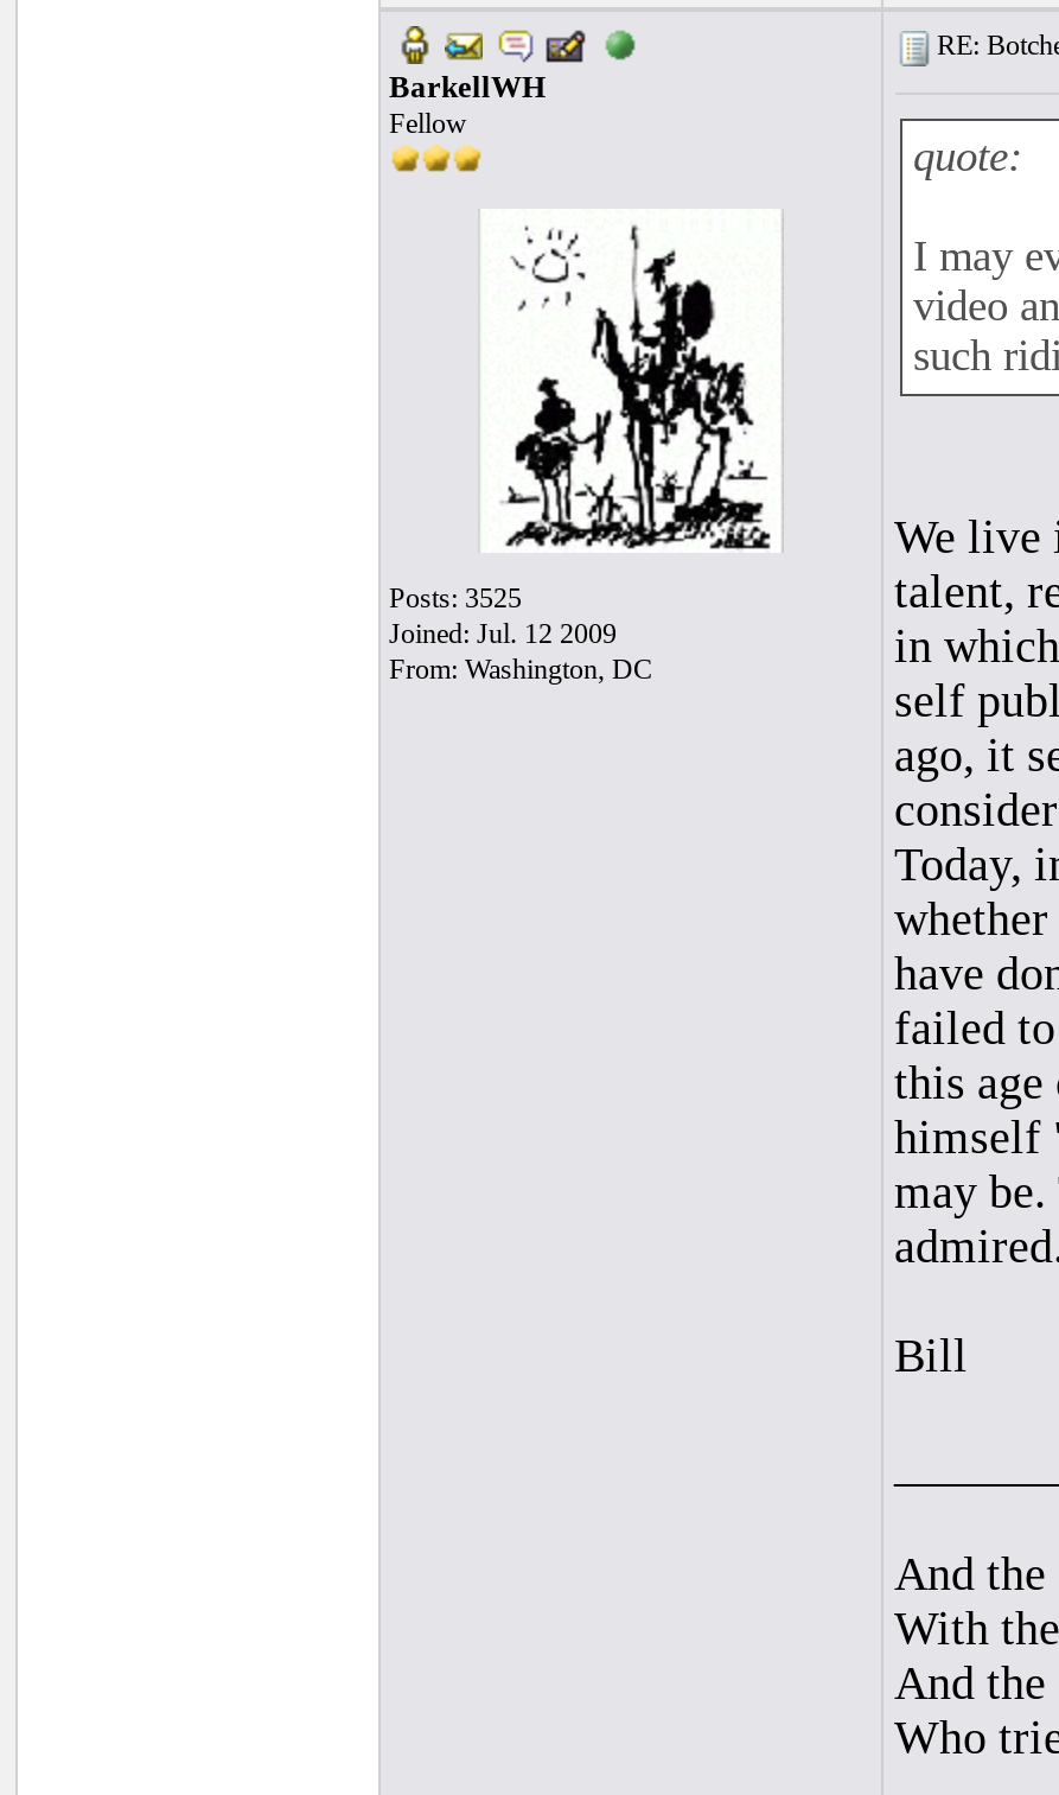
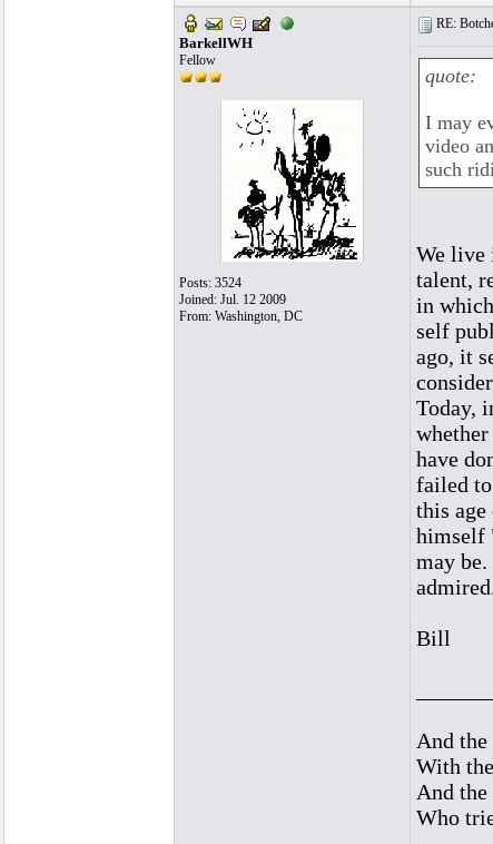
- Posts: 3525
+ Posts: 3524
